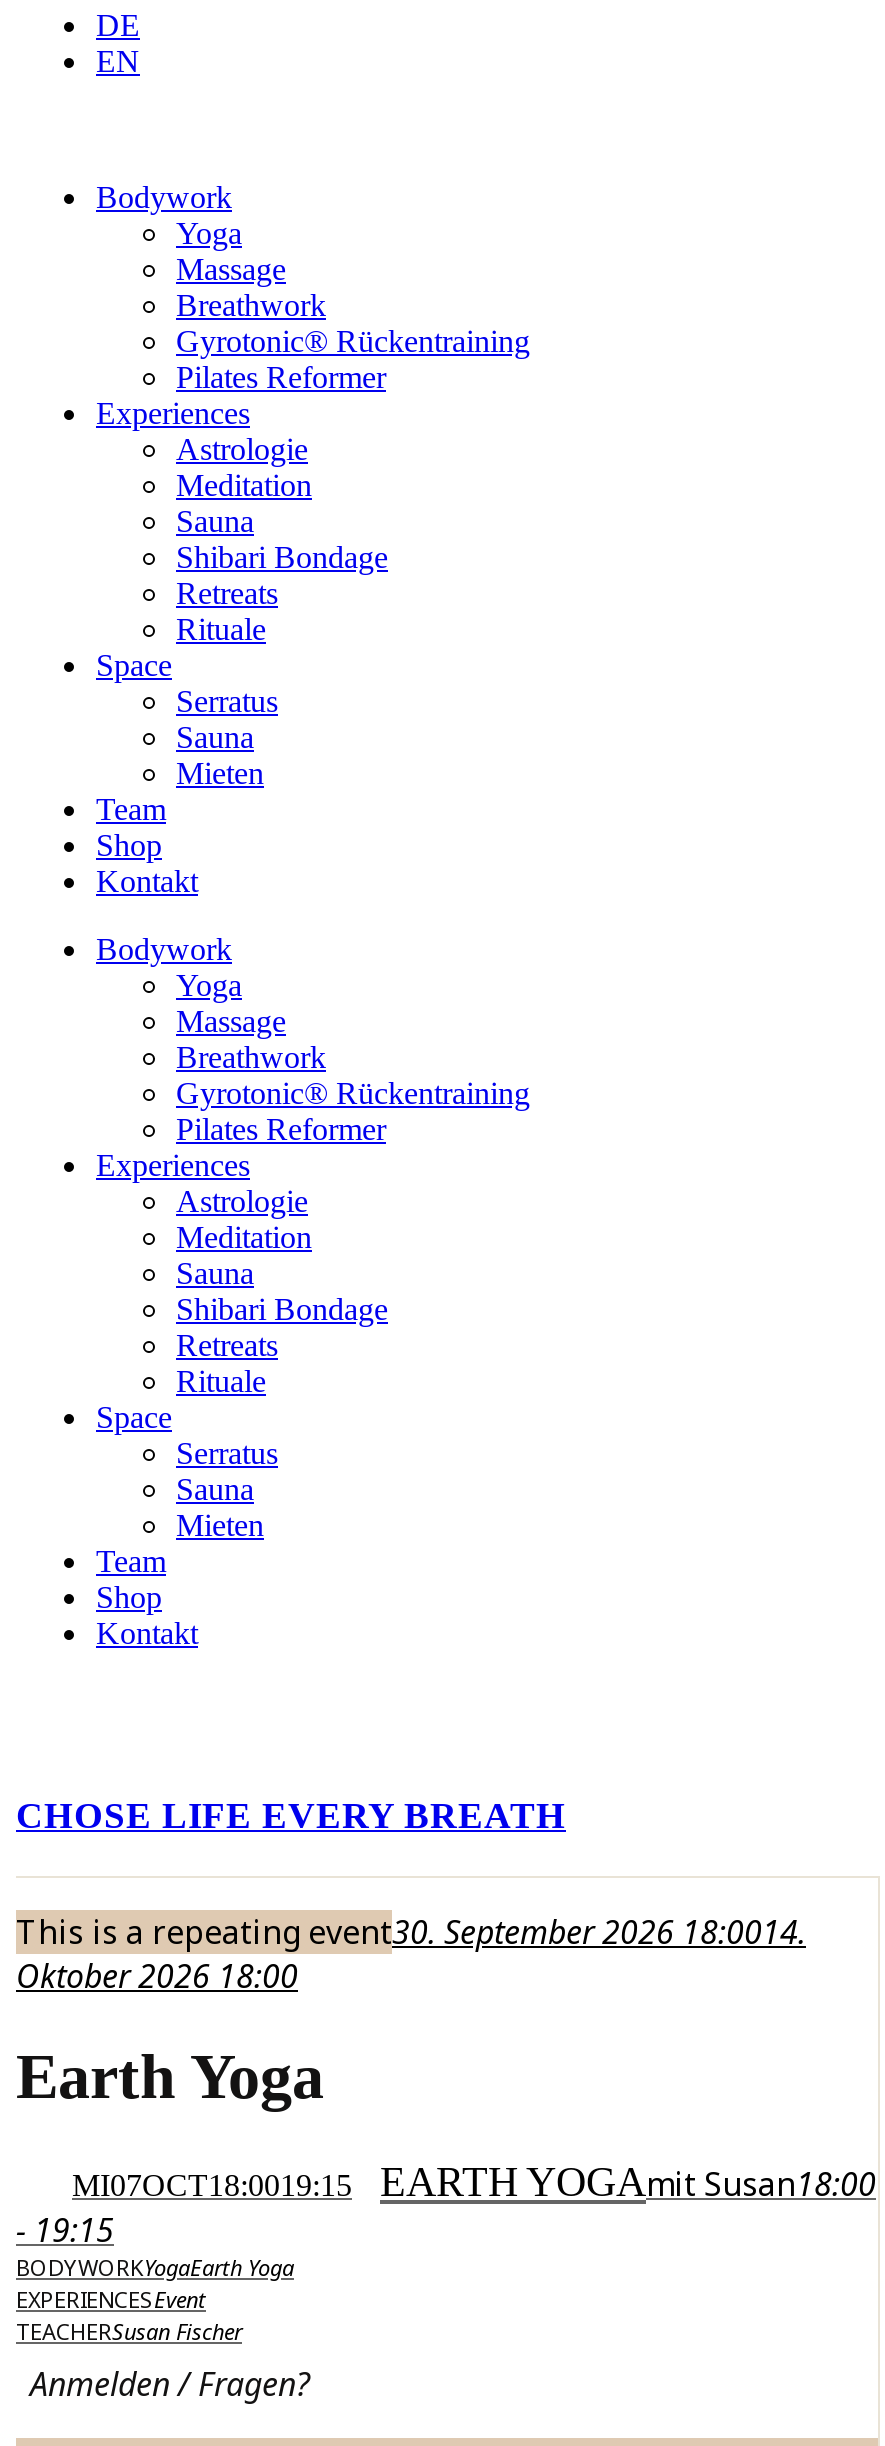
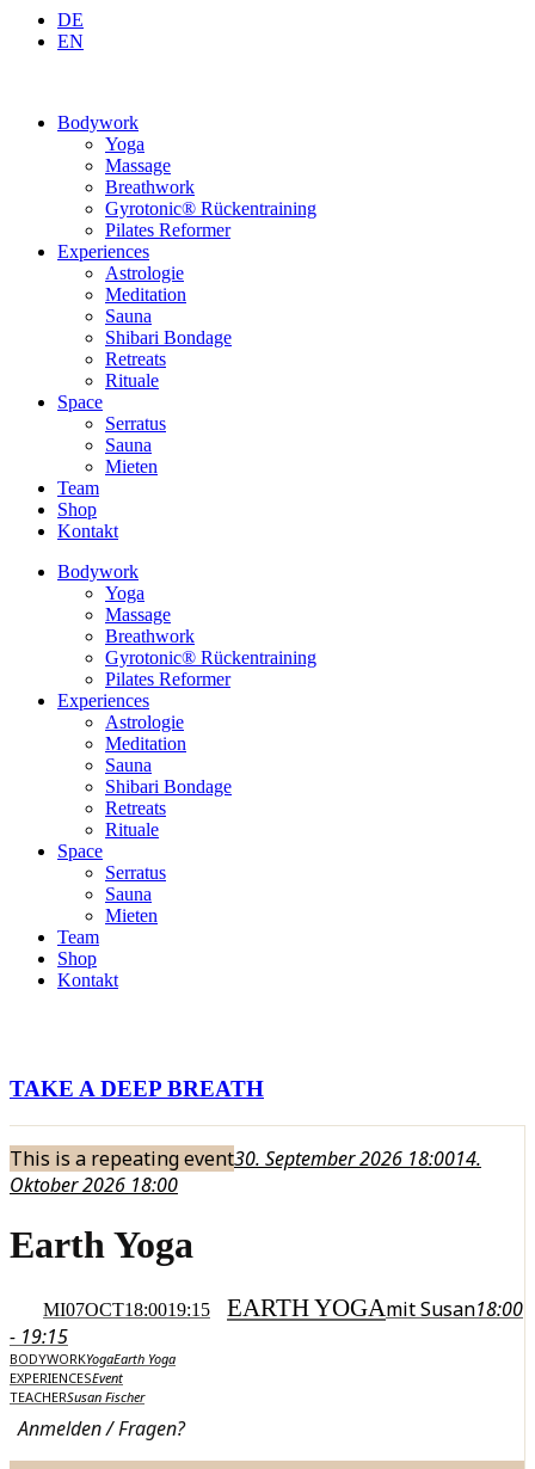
- CHOSE LIFE EVERY BREATH
+ TAKE A DEEP BREATH
